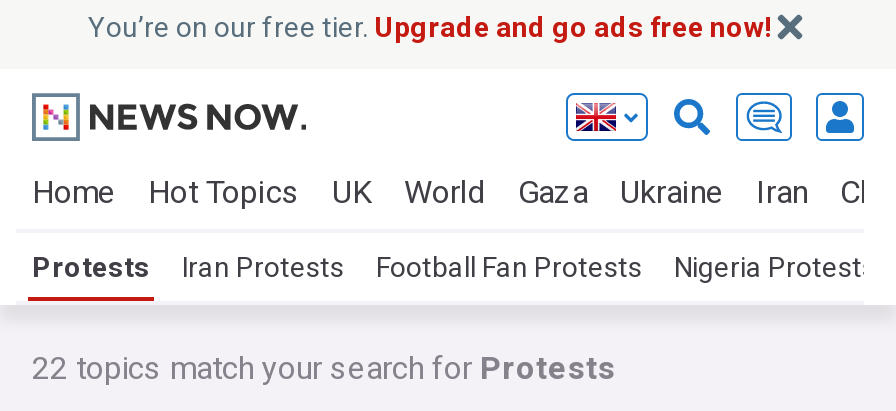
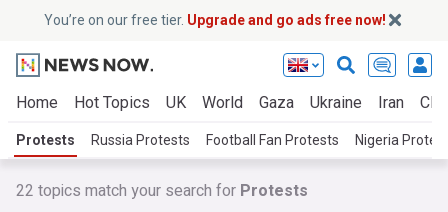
- Iran Protests
+ Russia Protests
